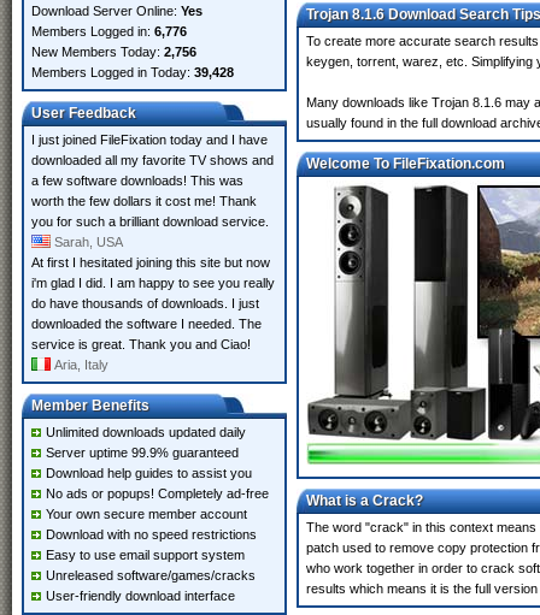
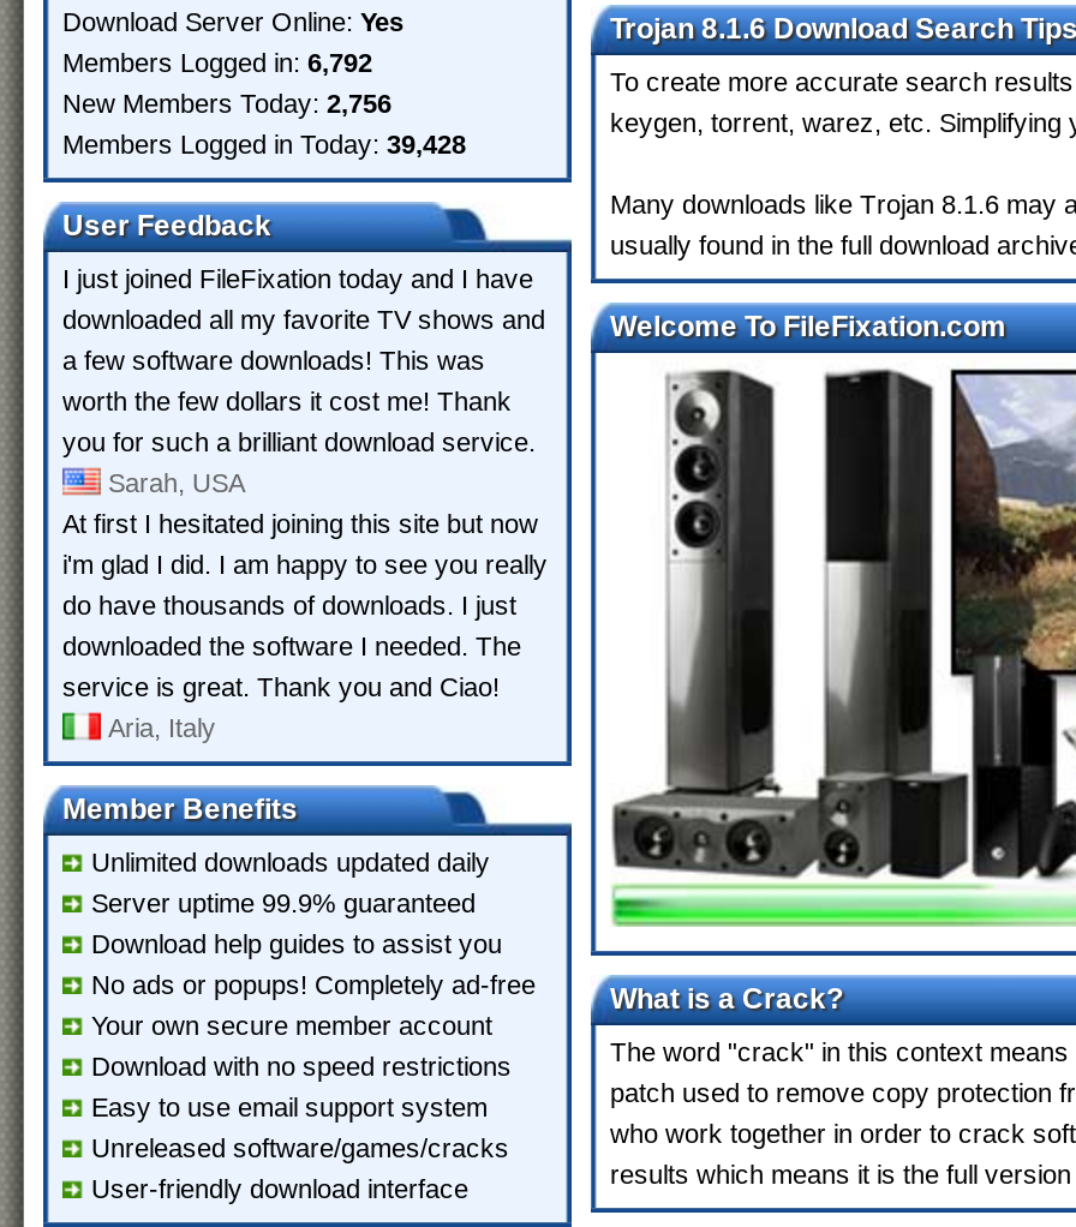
- Members Logged in: 6,776
+ Members Logged in: 6,792
